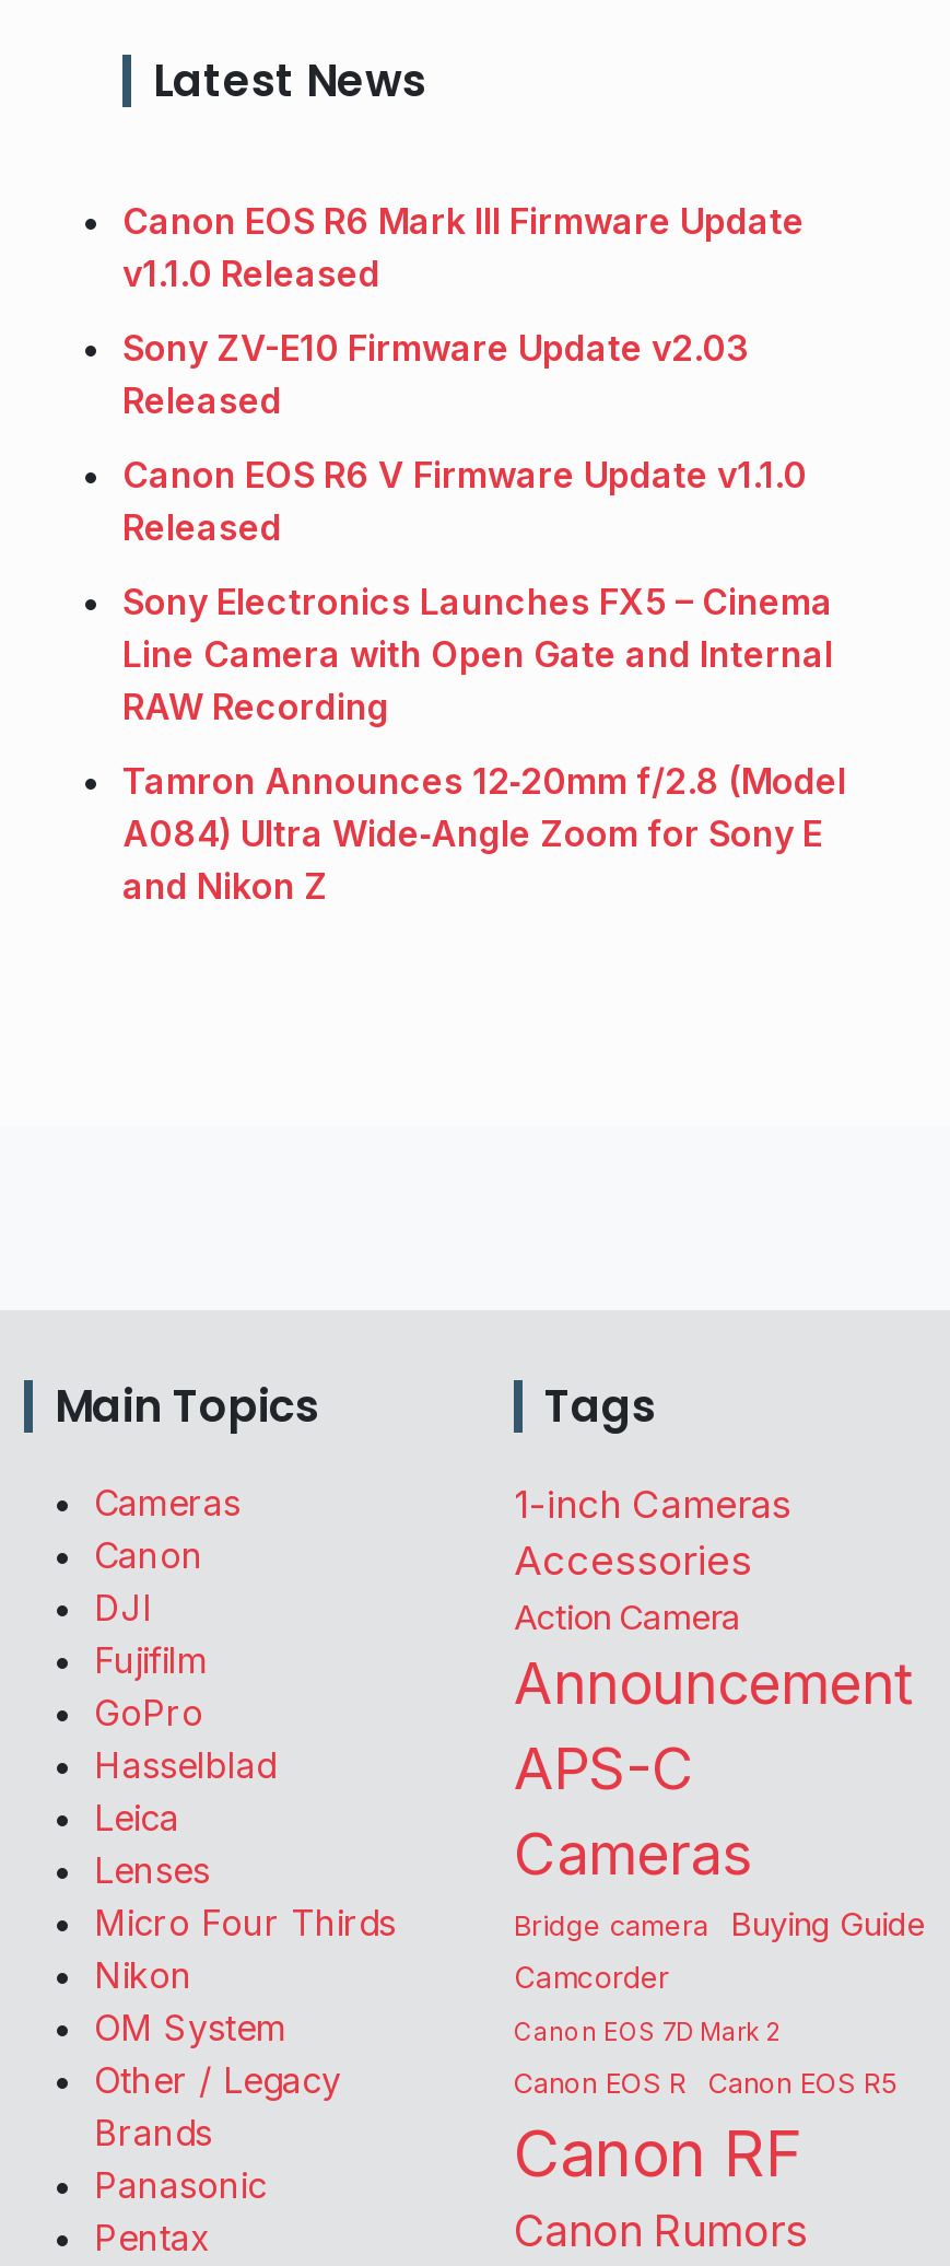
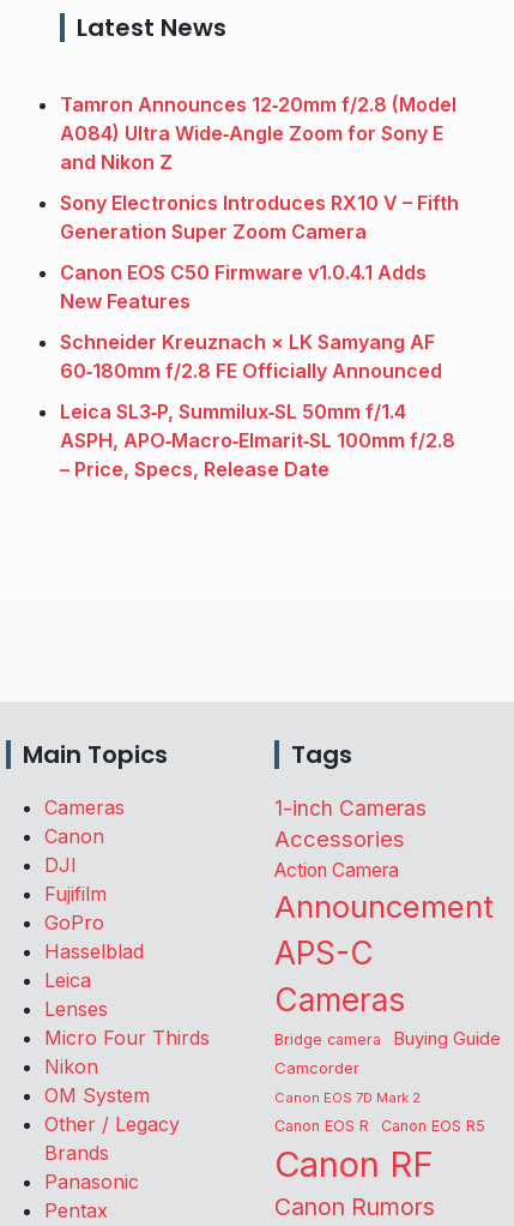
- Canon EOS R6 Mark III Firmware Update
- v1.1.0 Released
- Sony ZV-E10 Firmware Update v2.03
- Released
- Canon EOS R6 V Firmware Update v1.1.0
- Released
- Sony Electronics Launches FX5 – Cinema
- Line Camera with Open Gate and Internal
- RAW Recording

moved up: Tamron Announces 12‑20mm f/2.8 (Model | A084) Ultra Wide‑Angle Zoom for Sony E | and Nikon Z

+ Sony Electronics Introduces RX10 V – Fifth
+ Generation Super Zoom Camera
+ Canon EOS C50 Firmware v1.0.4.1 Adds
+ New Features
+ Schneider Kreuznach × LK Samyang AF
+ 60‑180mm f/2.8 FE Officially Announced
+ Leica SL3‑P, Summilux‑SL 50mm f/1.4
+ ASPH, APO‑Macro‑Elmarit‑SL 100mm f/2.8
+ – Price, Specs, Release Date
